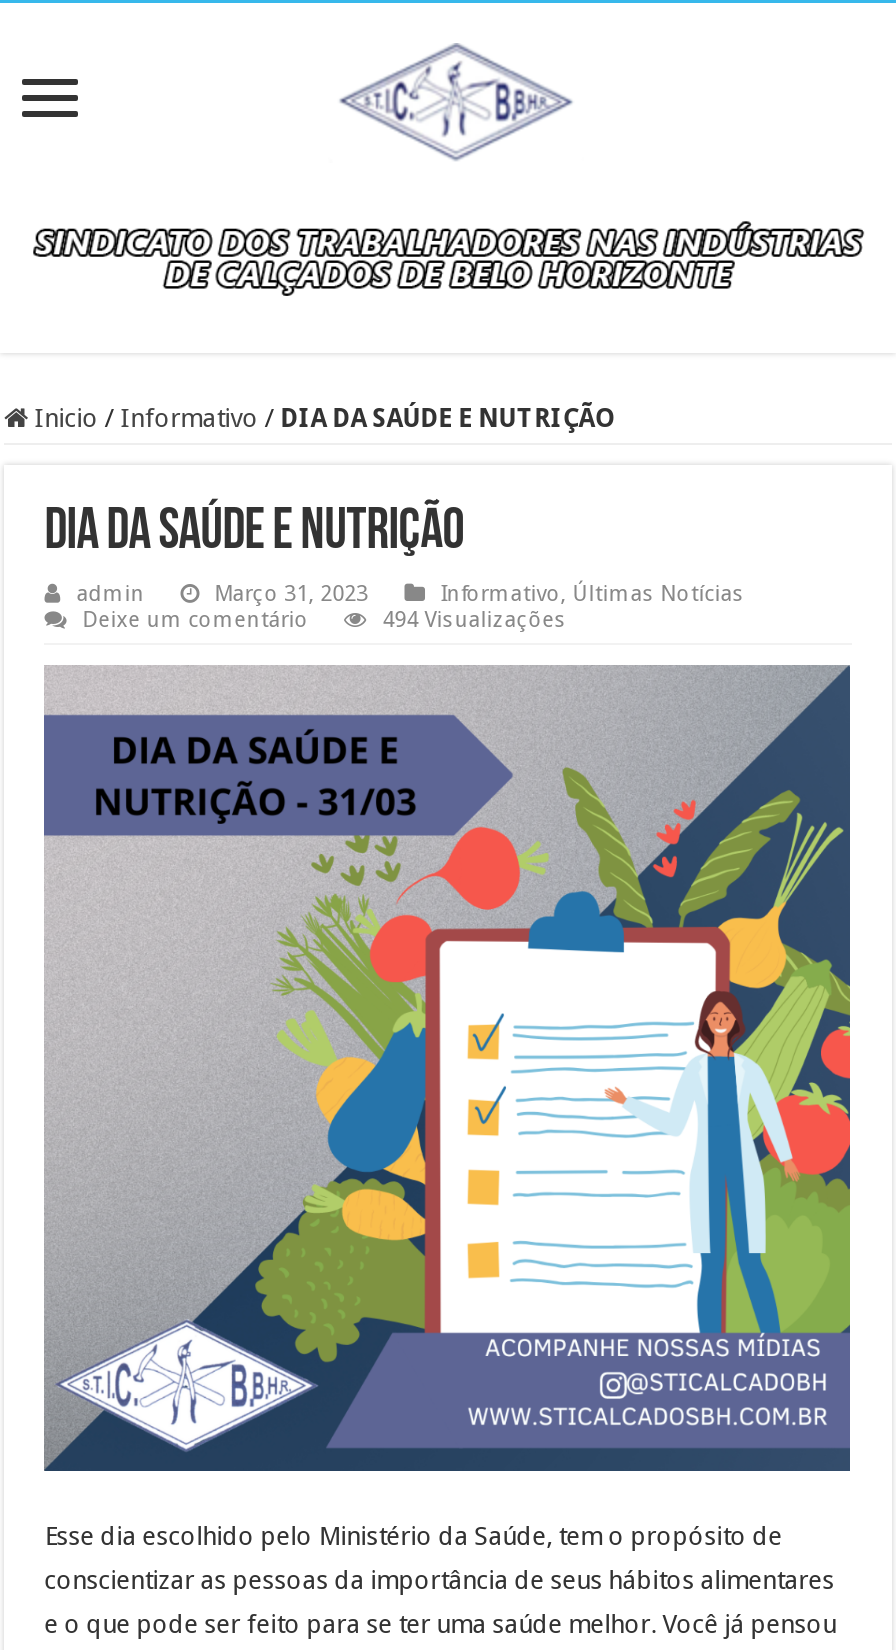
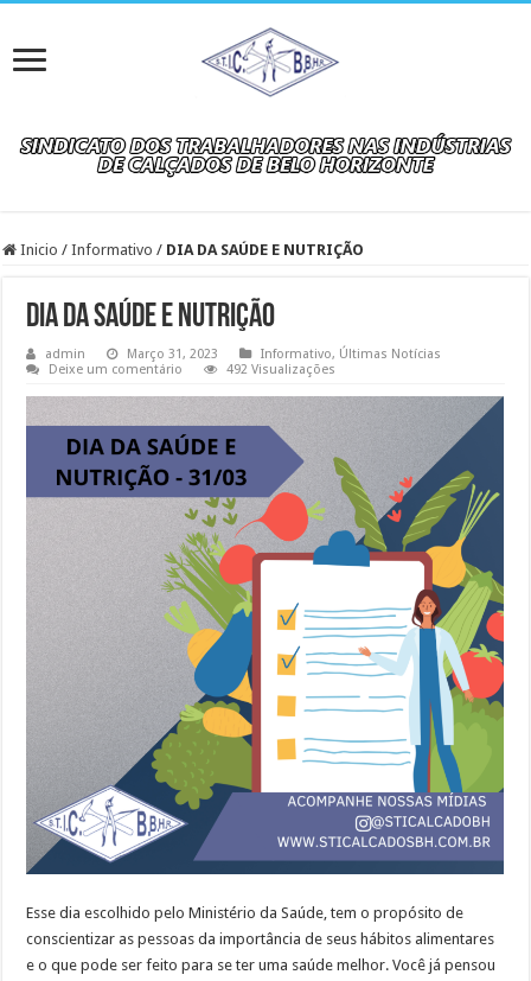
- 494 Visualizações
+ 492 Visualizações
